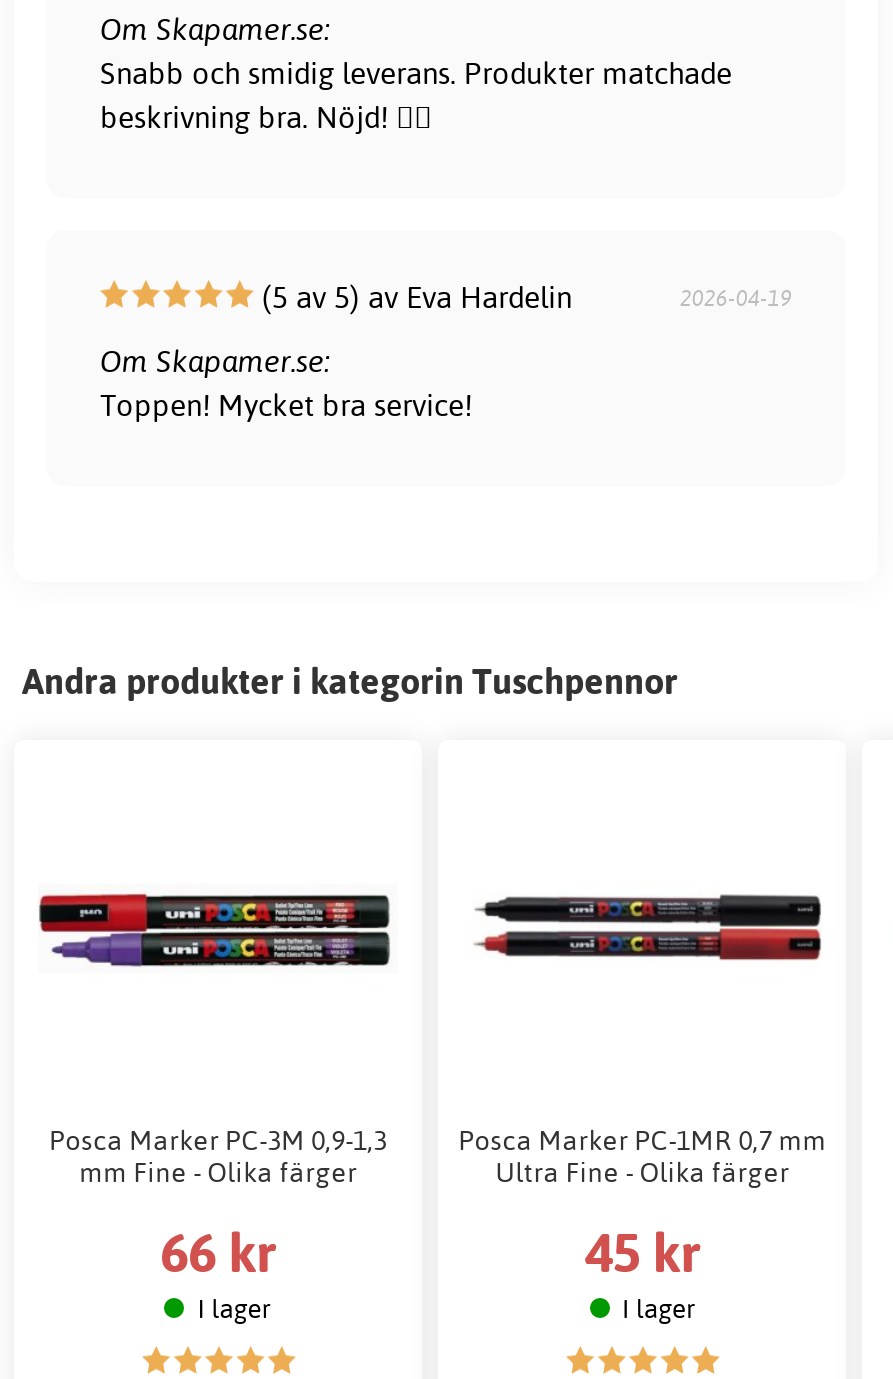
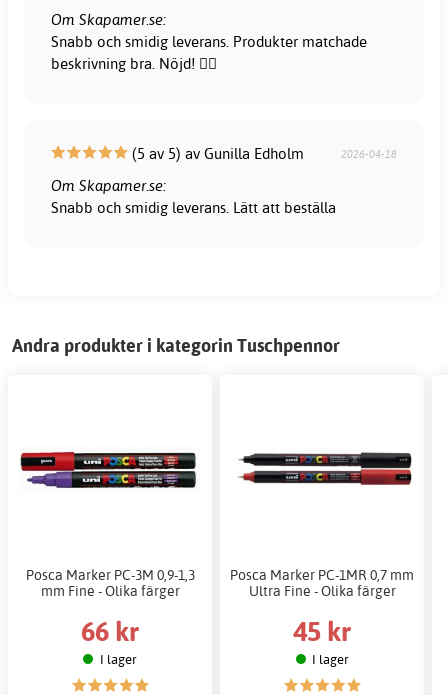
- (5 av 5) av Eva Hardelin
+ (5 av 5) av Gunilla Edholm

- 2026-04-19
+ 2026-04-18

- Toppen! Mycket bra service!
+ Snabb och smidig leverans. Lätt att beställa
